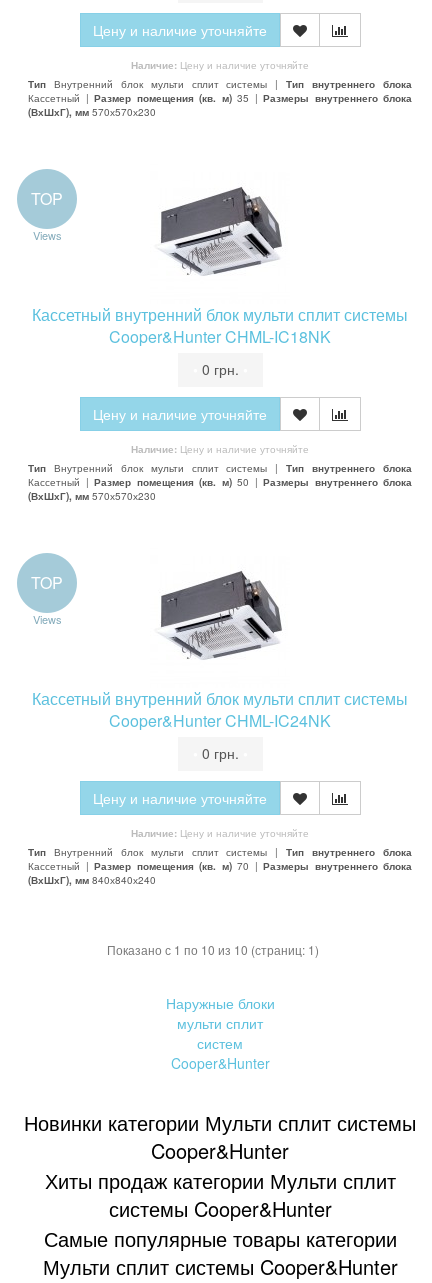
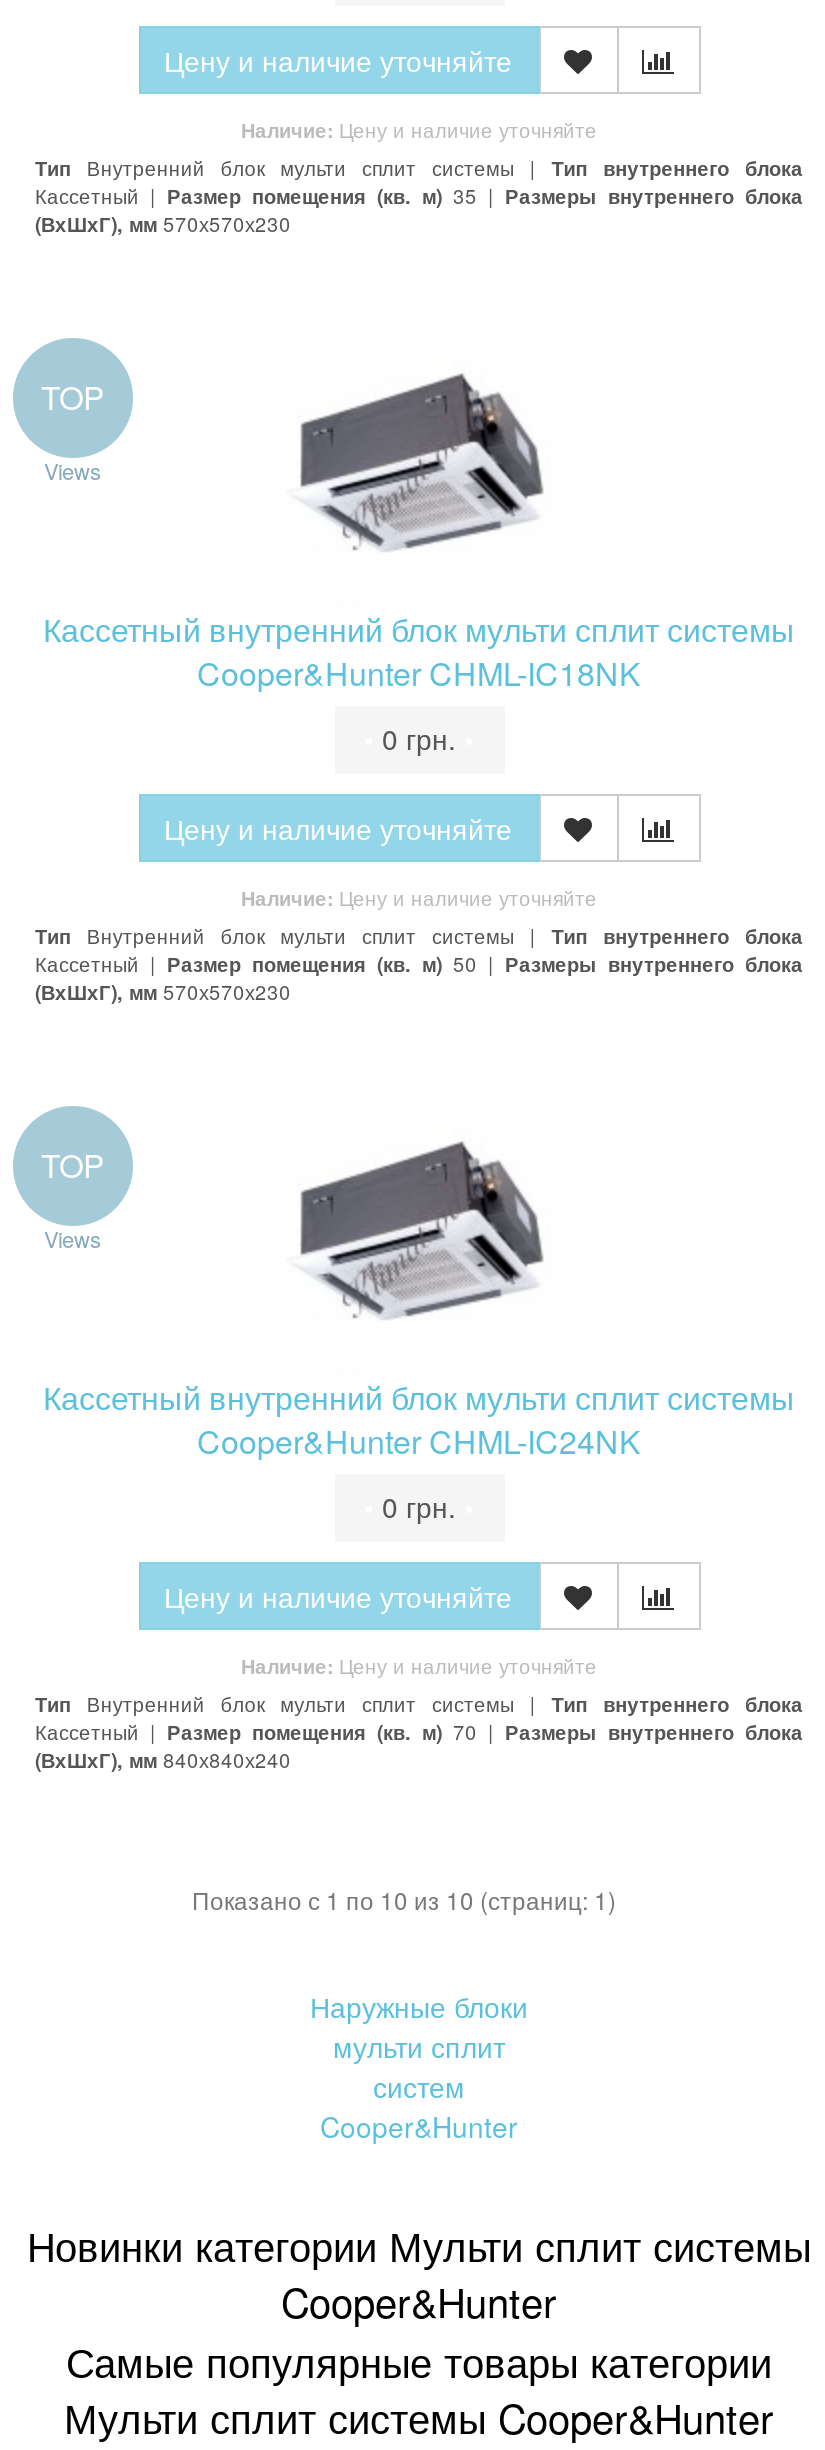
- Хиты продаж категории Мульти сплит
- системы Cooper&Hunter
